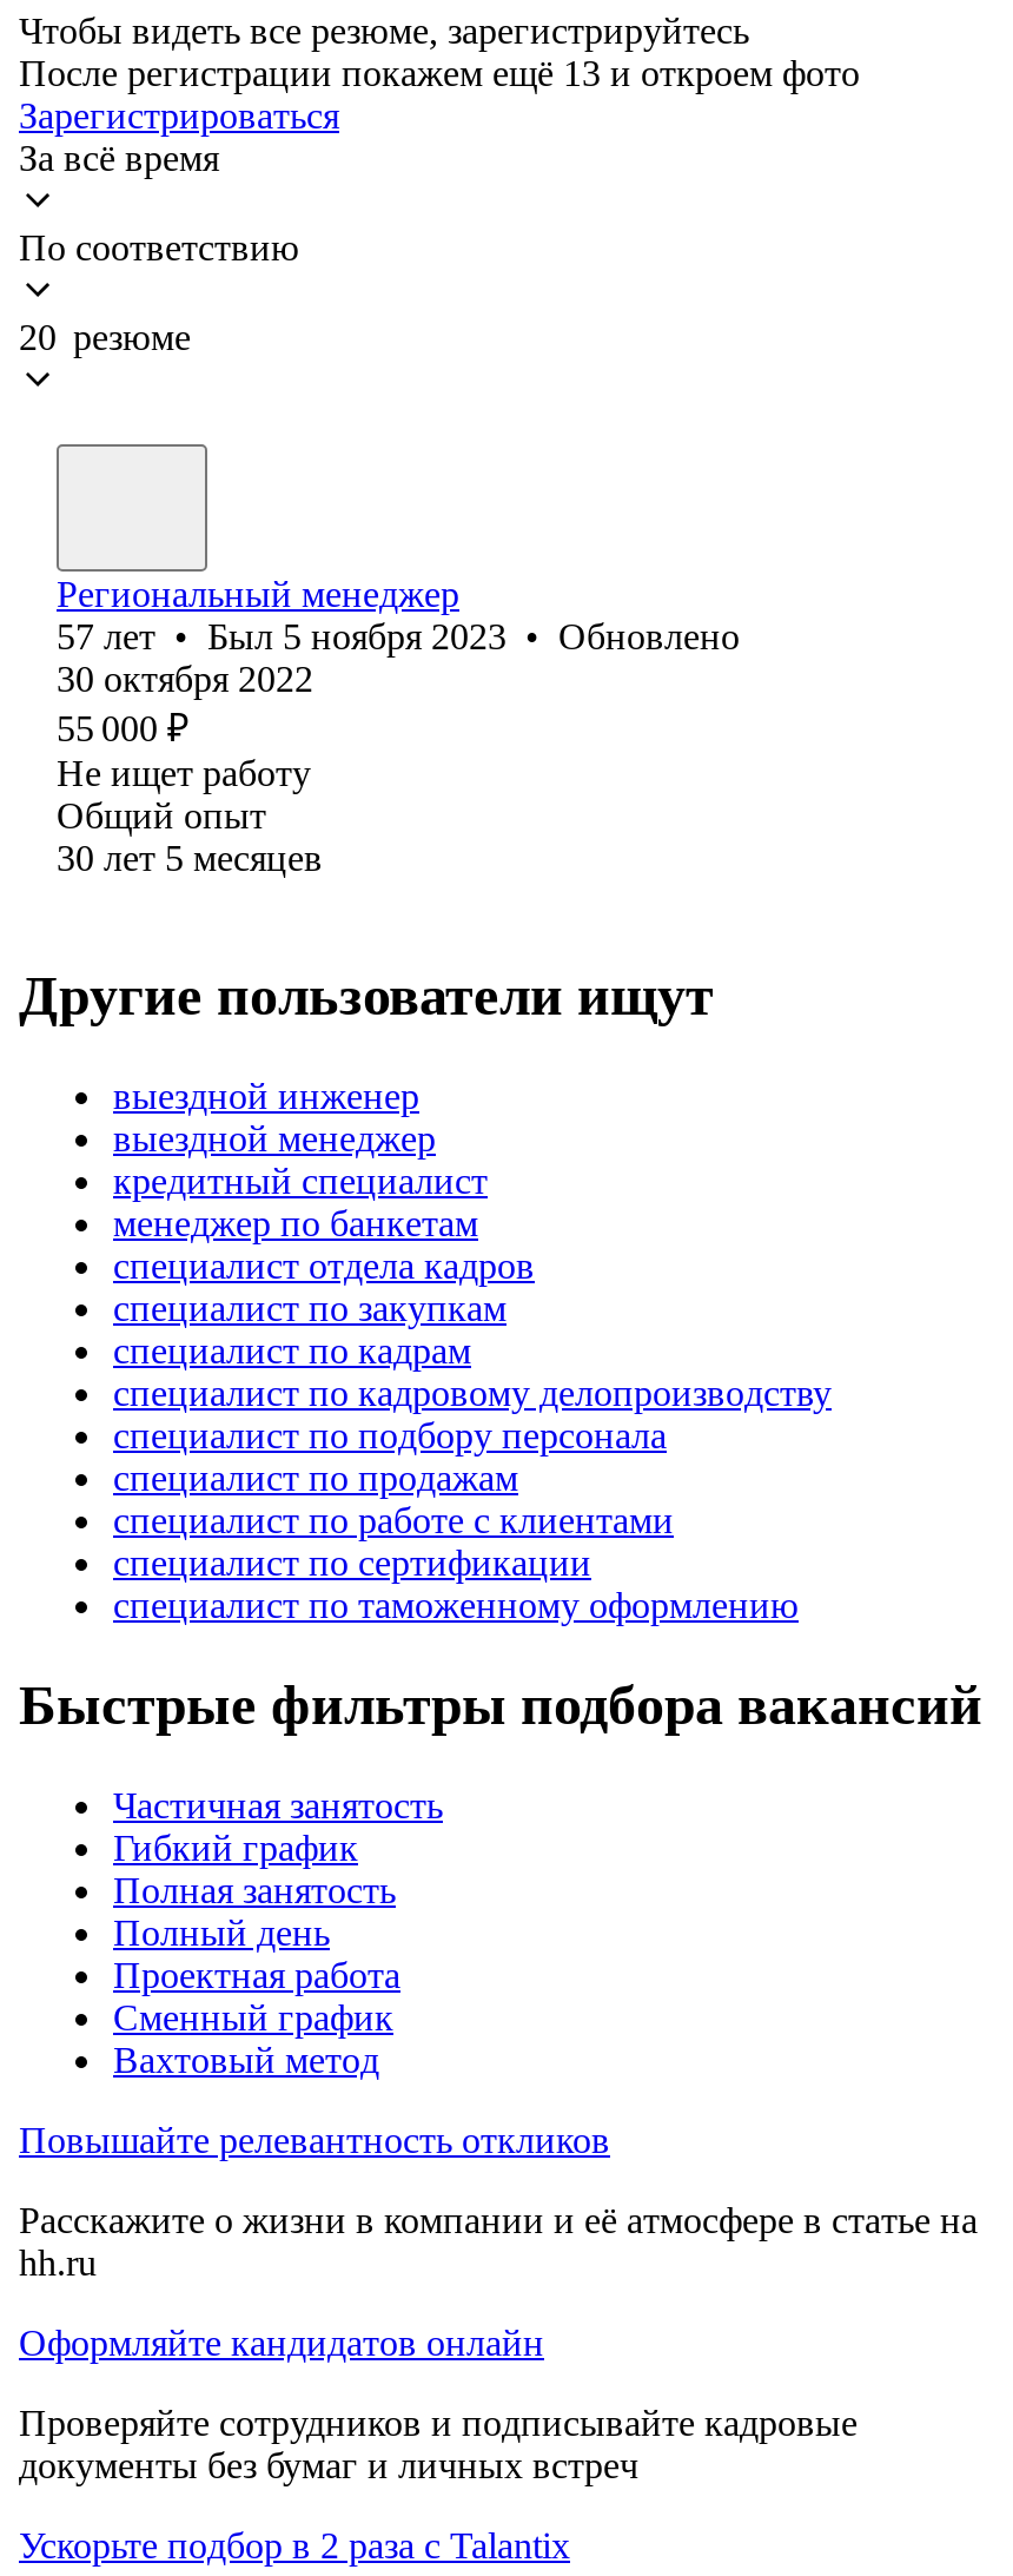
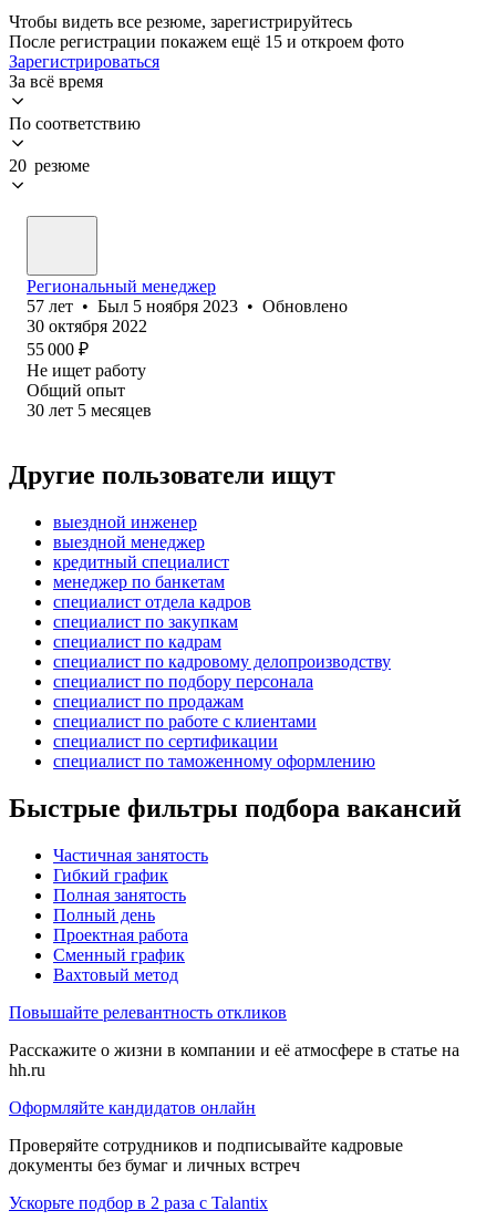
- После регистрации покажем ещё 13 и откроем фото
+ После регистрации покажем ещё 15 и откроем фото
